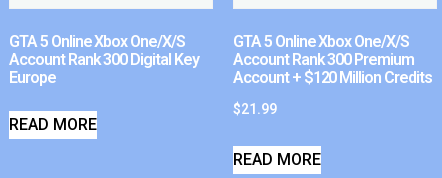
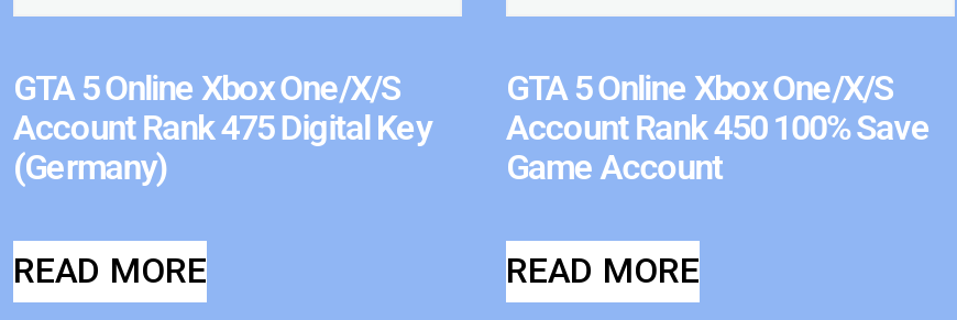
- Account Rank 300 Digital Key
- Europe
+ Account Rank 475 Digital Key
+ (Germany)

- Account Rank 300 Premium
- Account + $120 Million Credits
- $21.99
+ Account Rank 450 100% Save
+ Game Account
